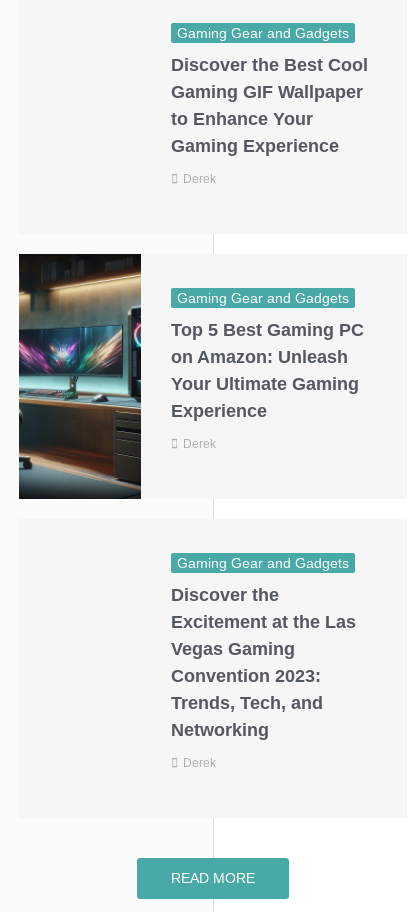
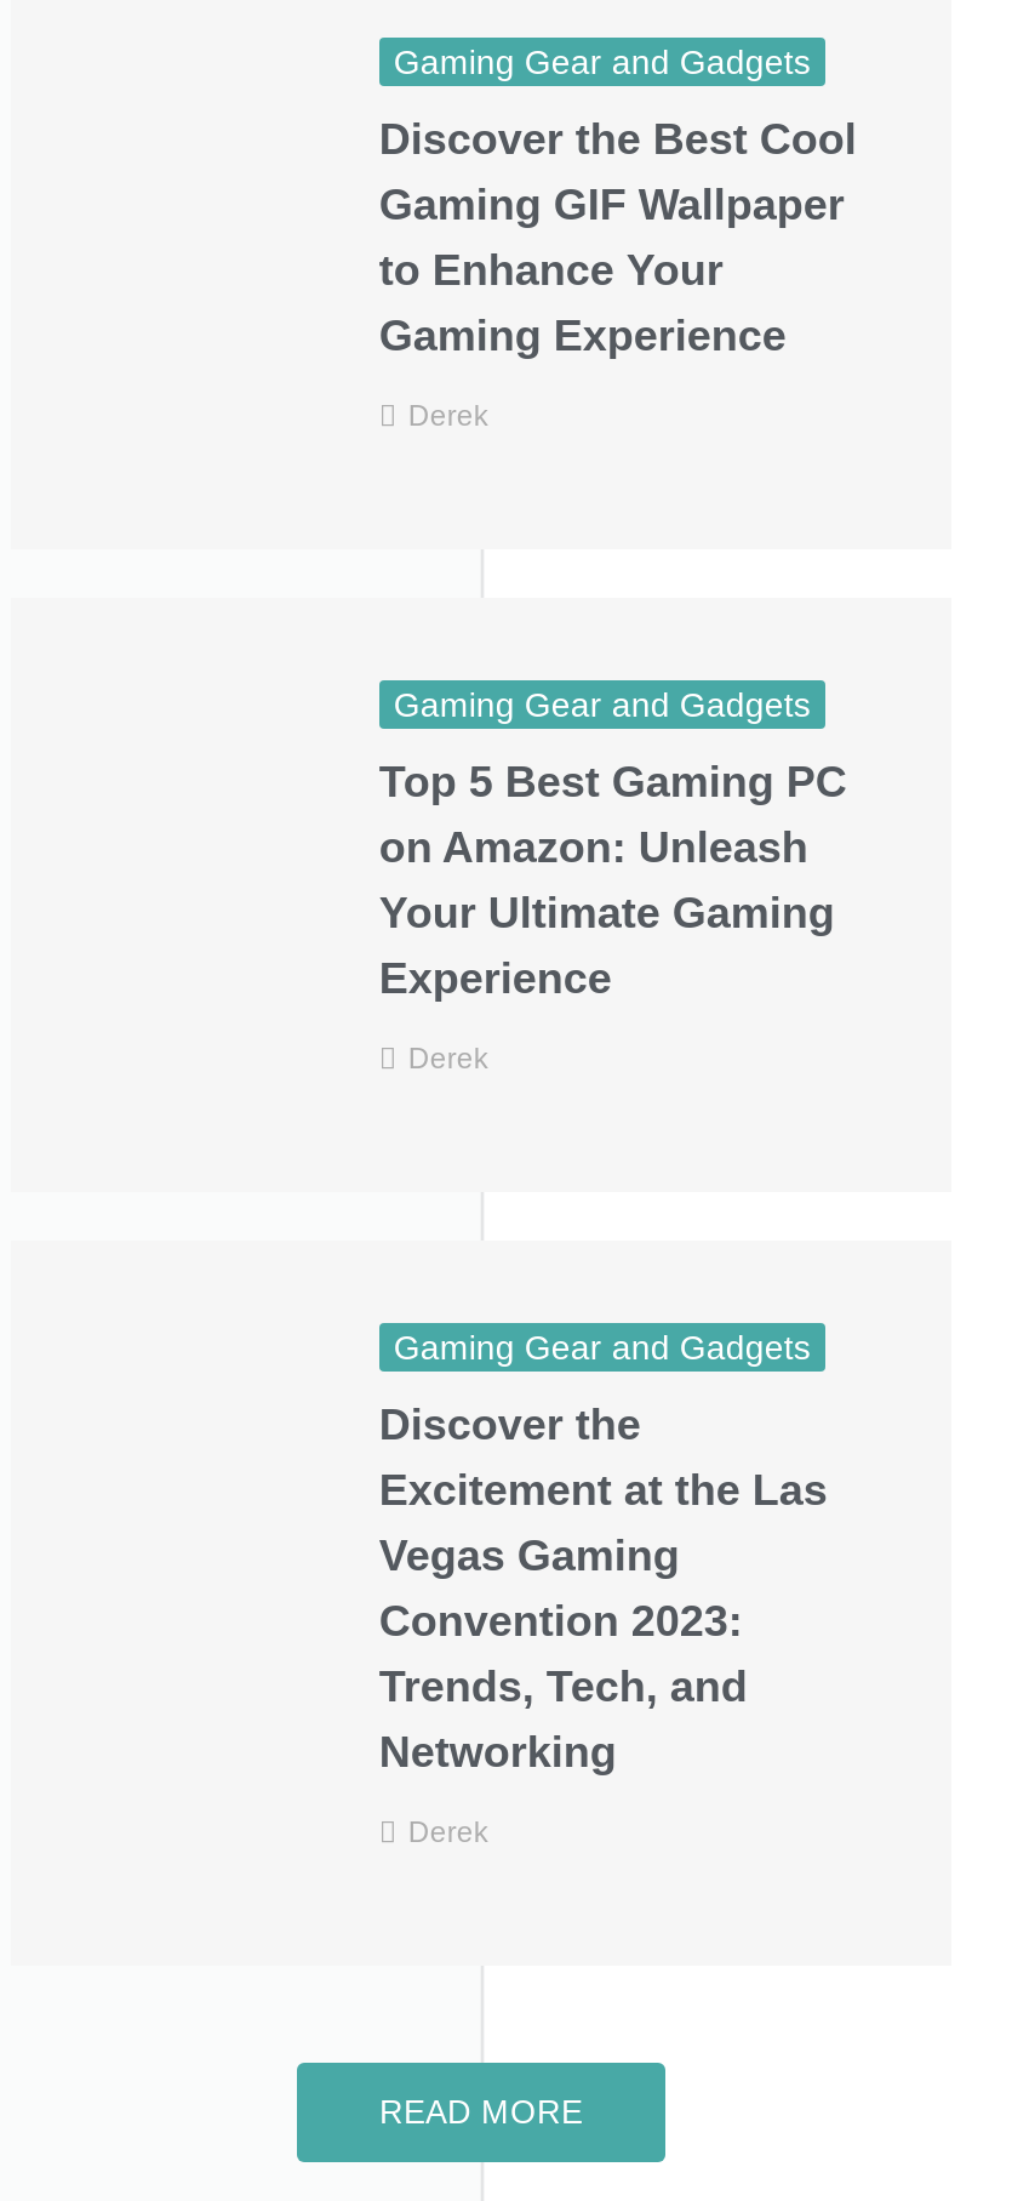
- [image]
